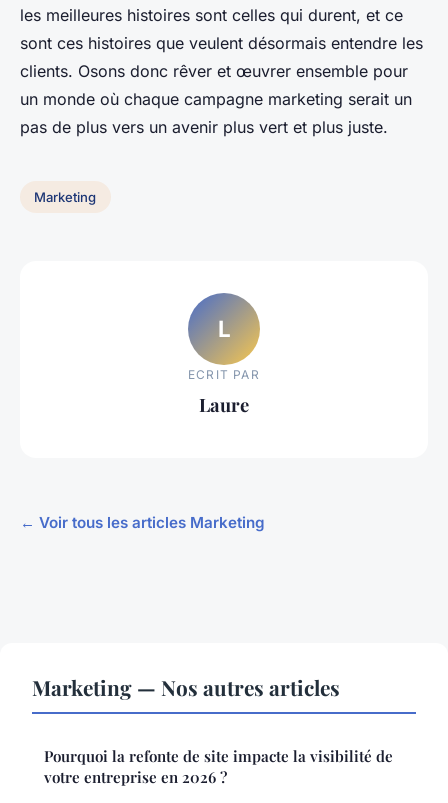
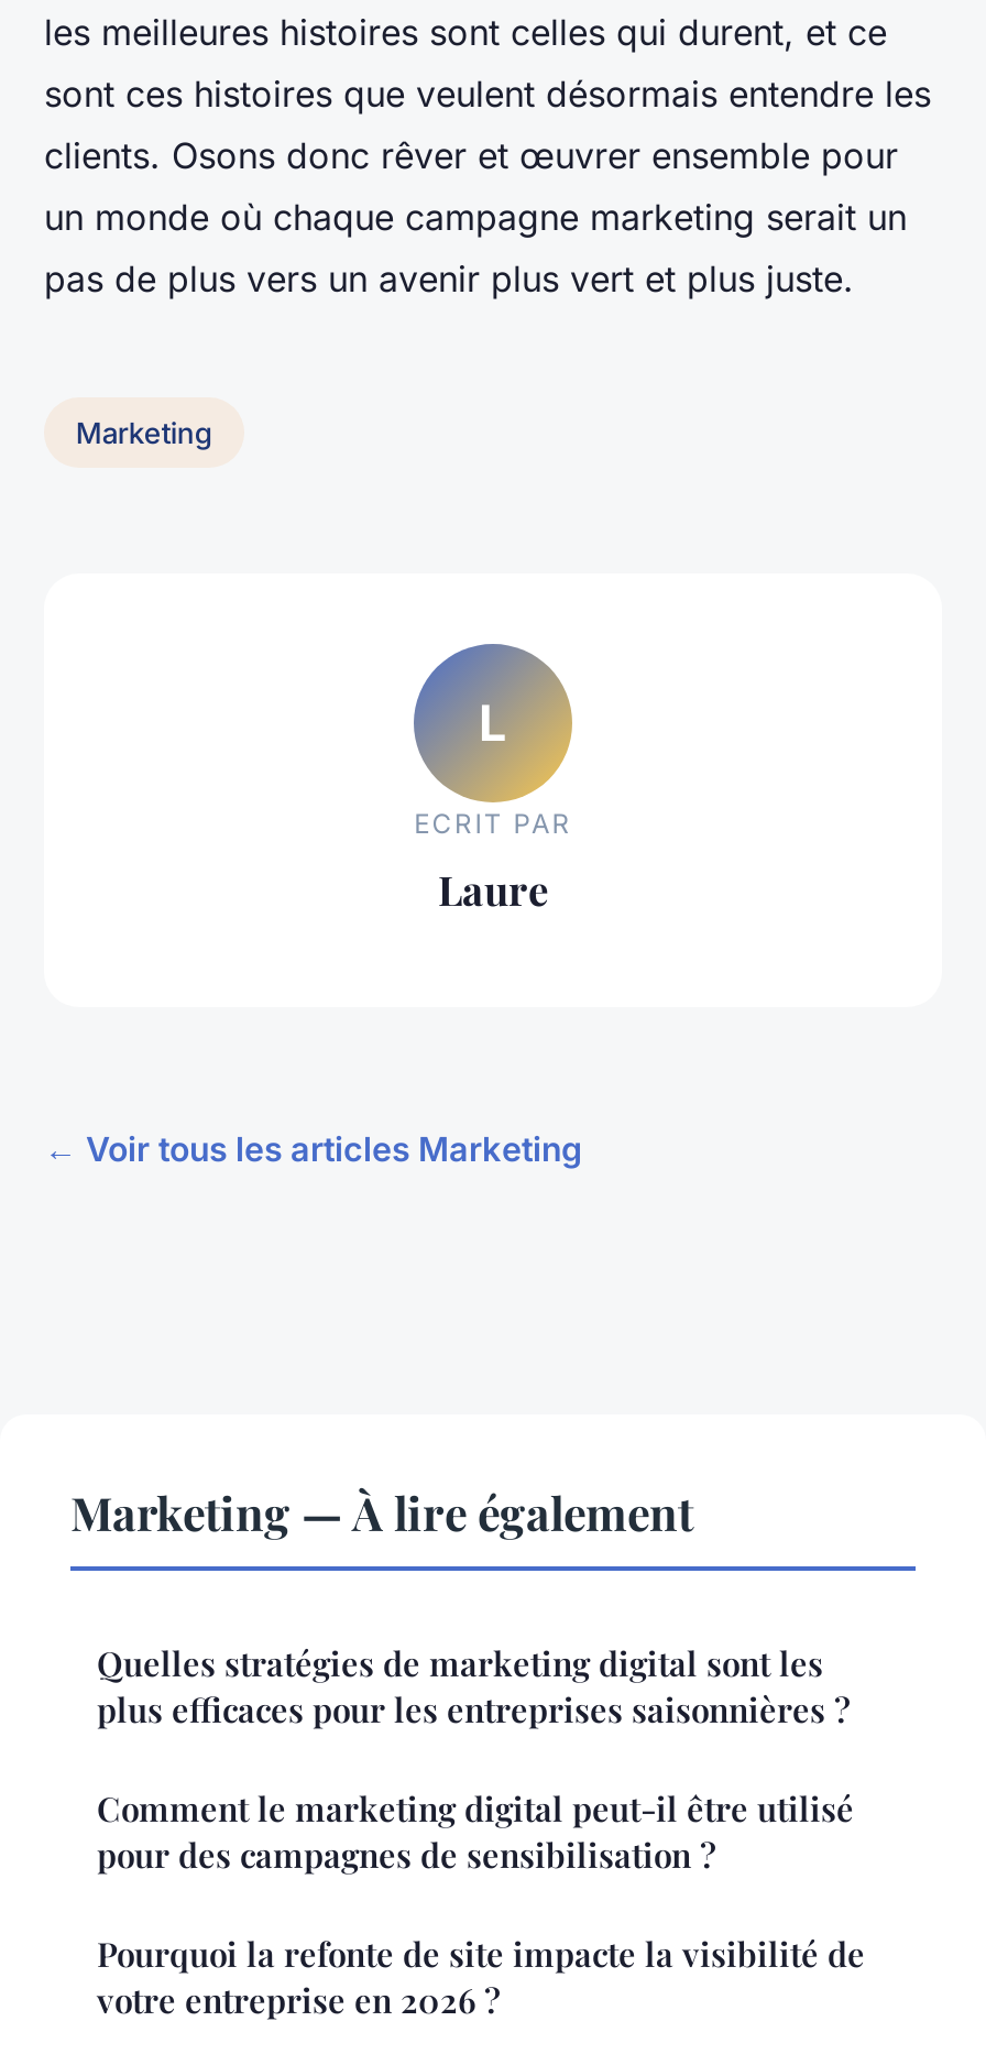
- Marketing — Nos autres articles
+ Marketing — À lire également
+ Quelles stratégies de marketing digital sont les
+ plus efficaces pour les entreprises saisonnières ?
+ Comment le marketing digital peut-il être utilisé
+ pour des campagnes de sensibilisation ?
